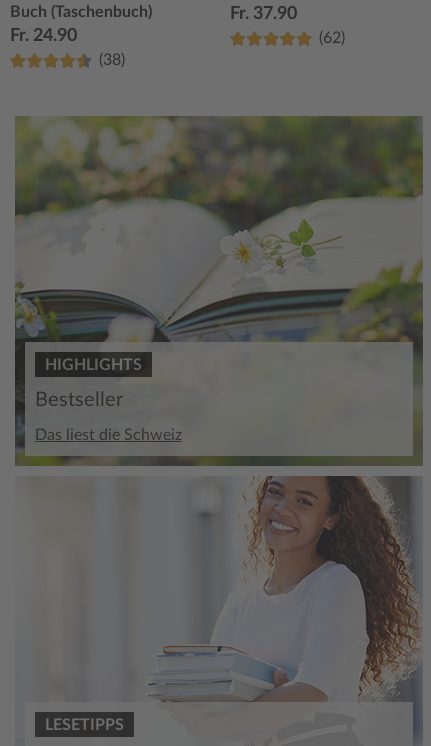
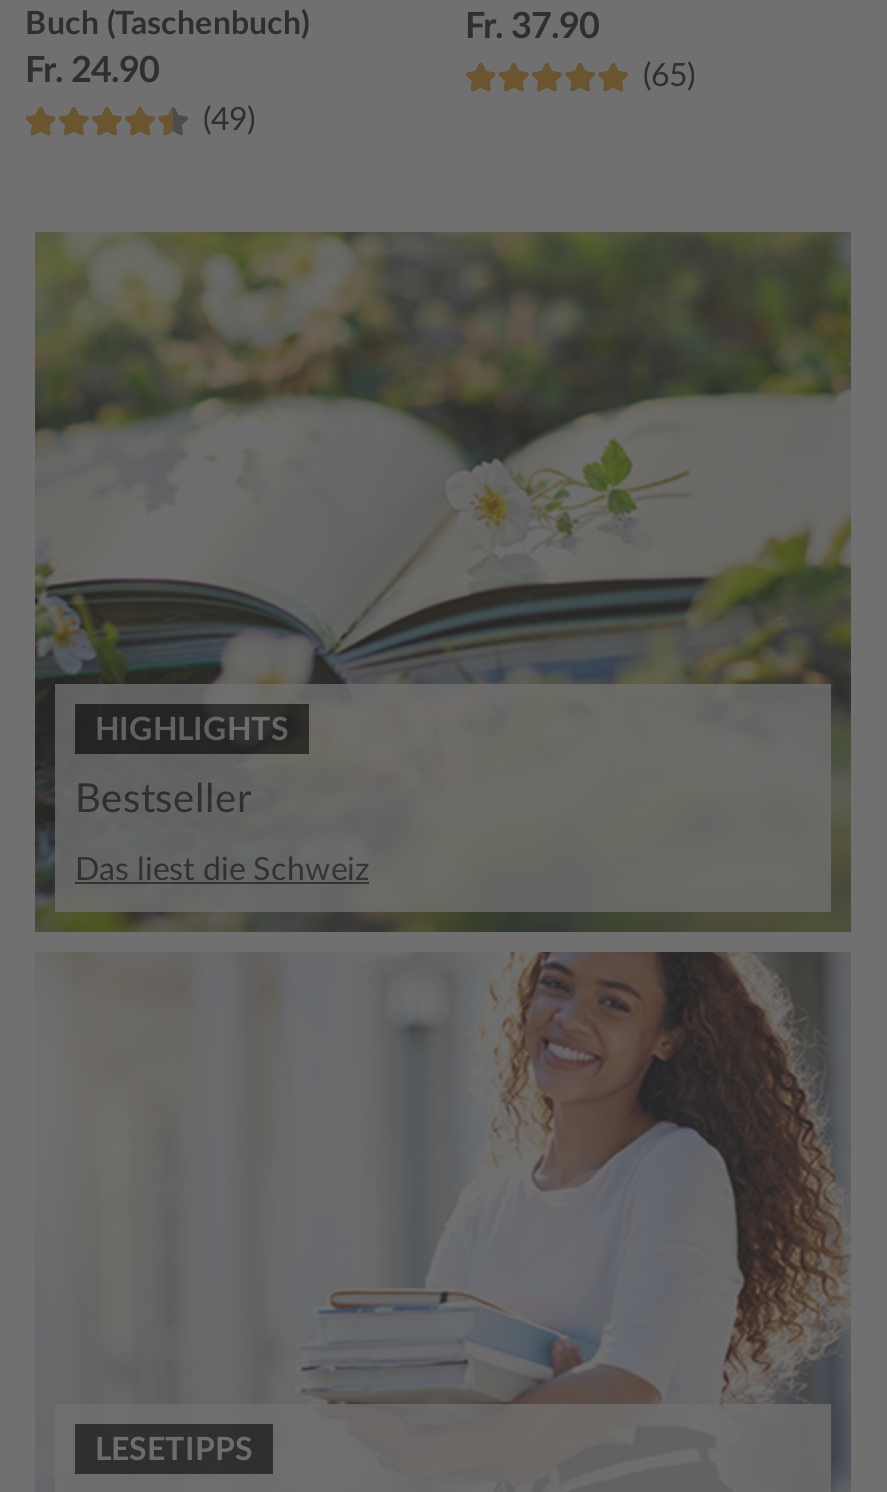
- (62)
+ (65)

- (38)
+ (49)
